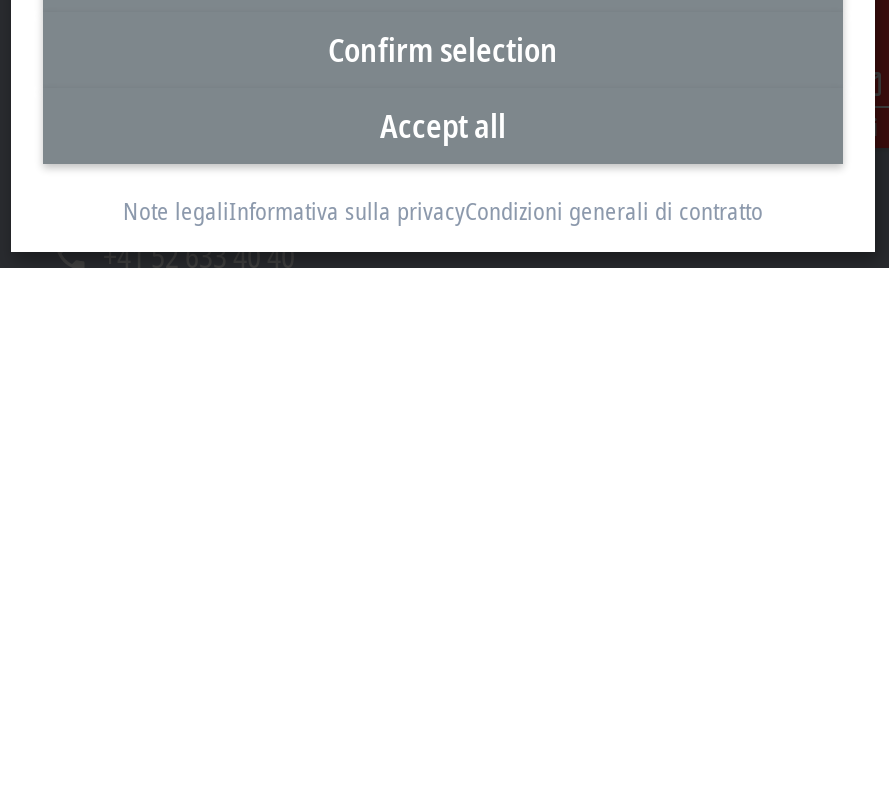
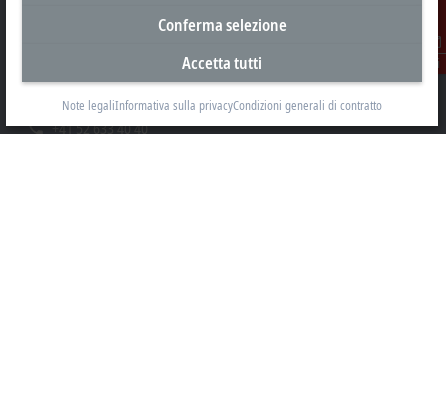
- Confirm selection
+ Conferma selezione

- Accept all
+ Accetta tutti
